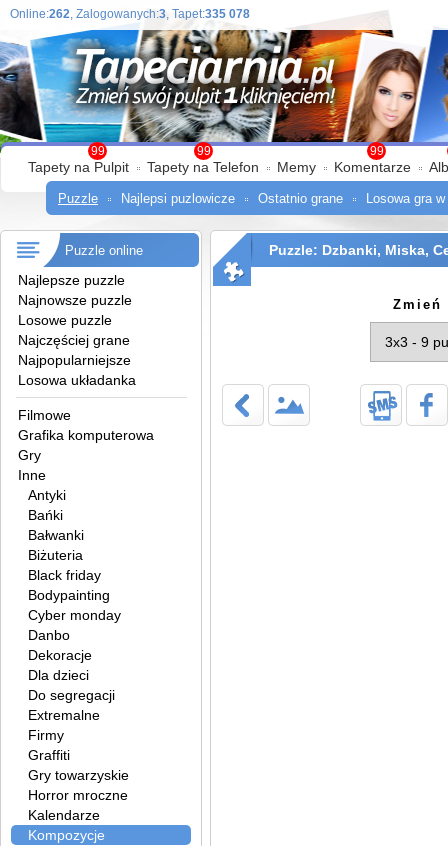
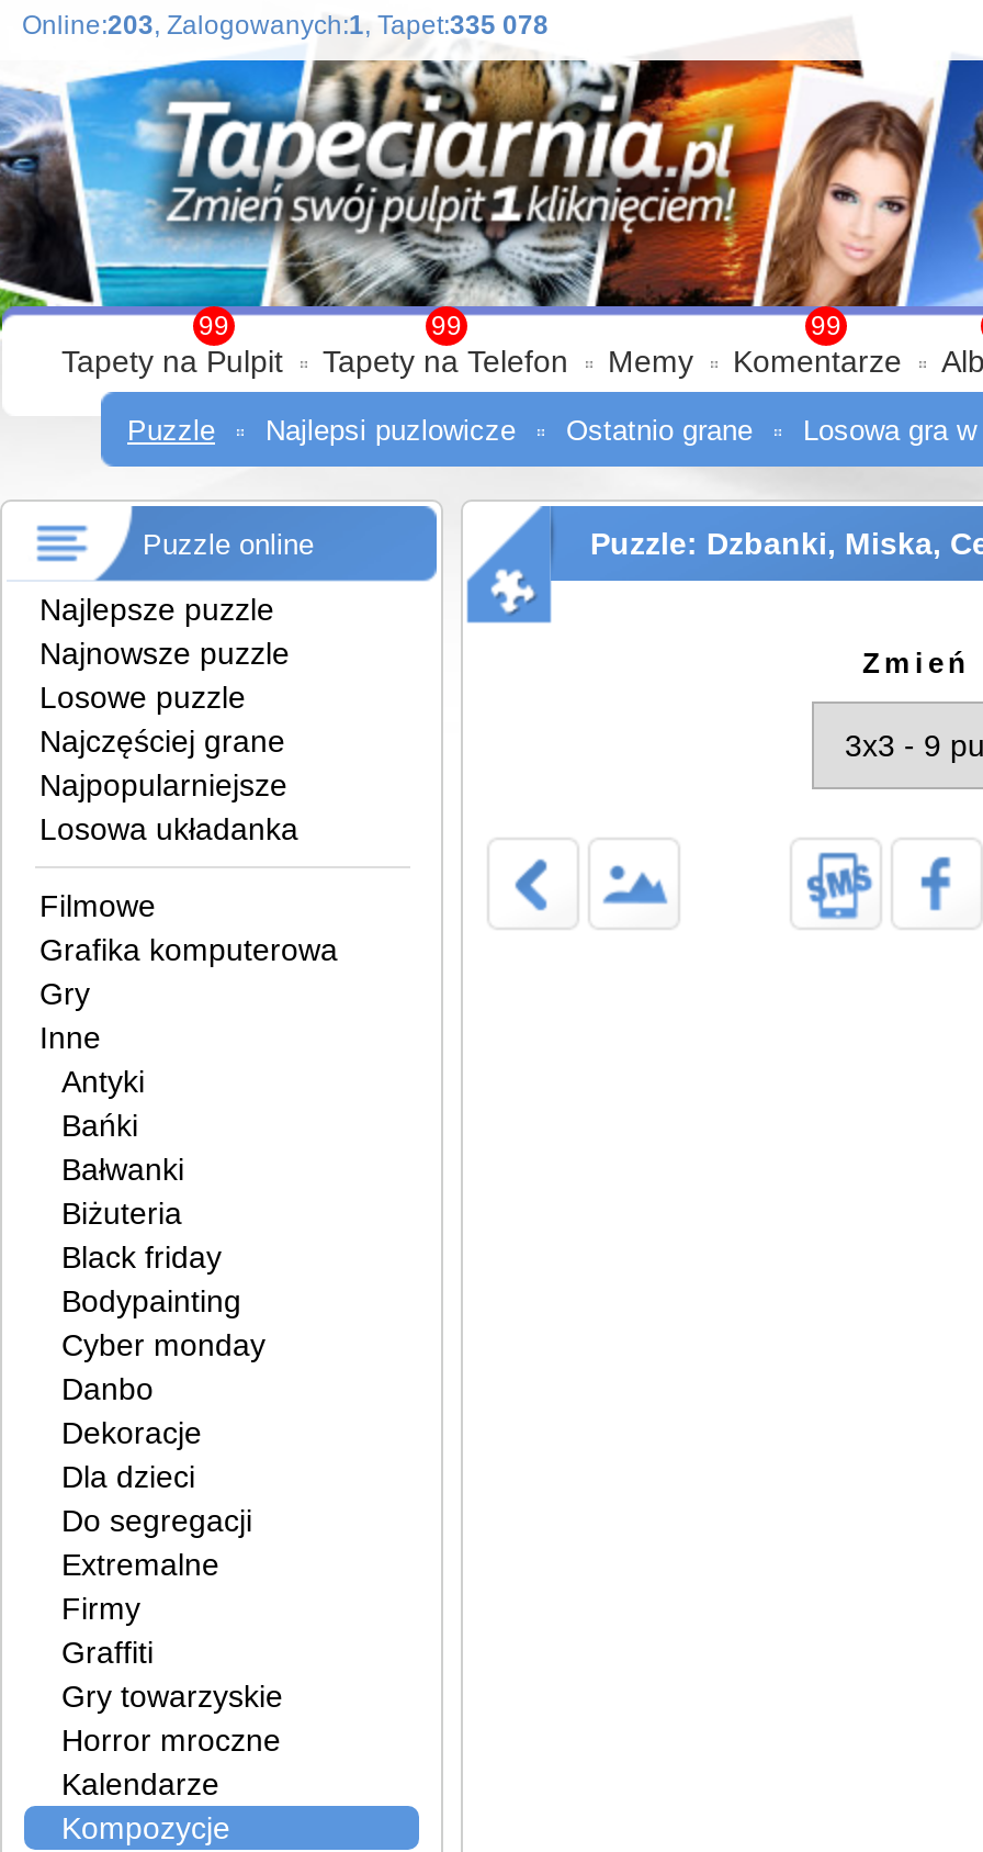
- Online:262, Zalogowanych:3, Tapet:335 078
+ Online:203, Zalogowanych:1, Tapet:335 078
